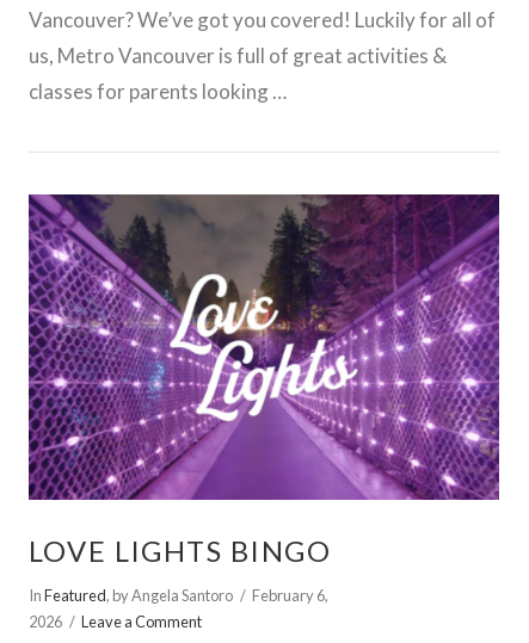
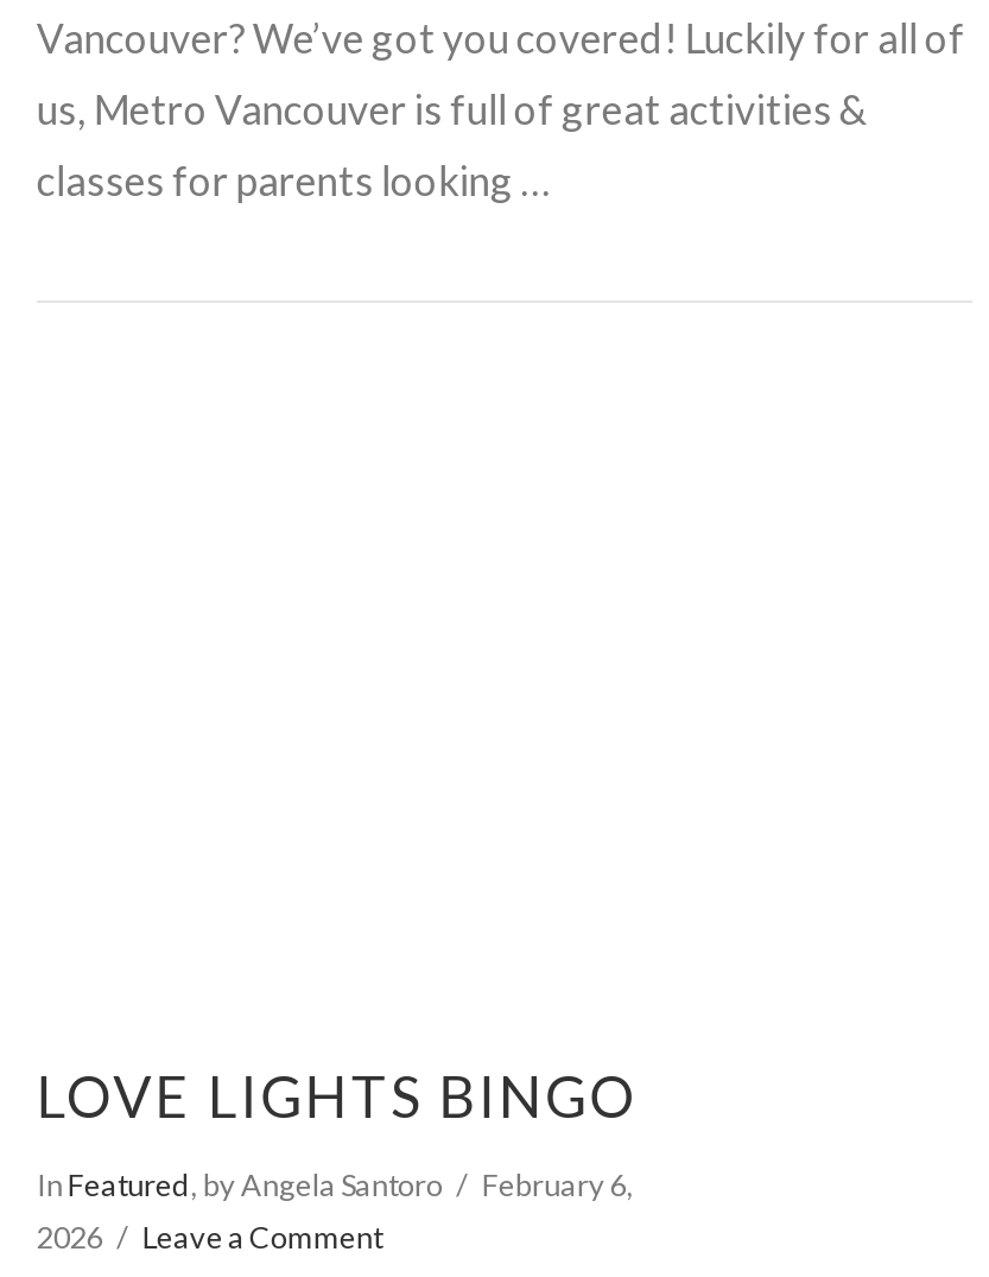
- [image]
